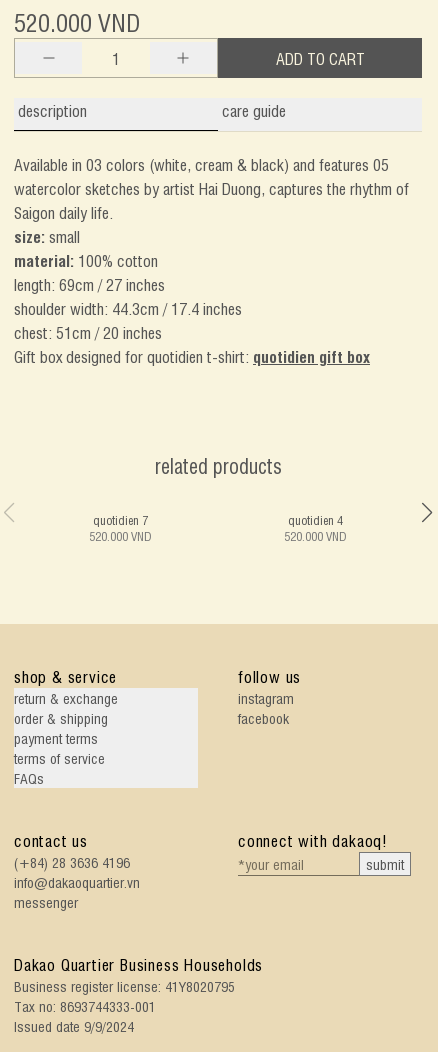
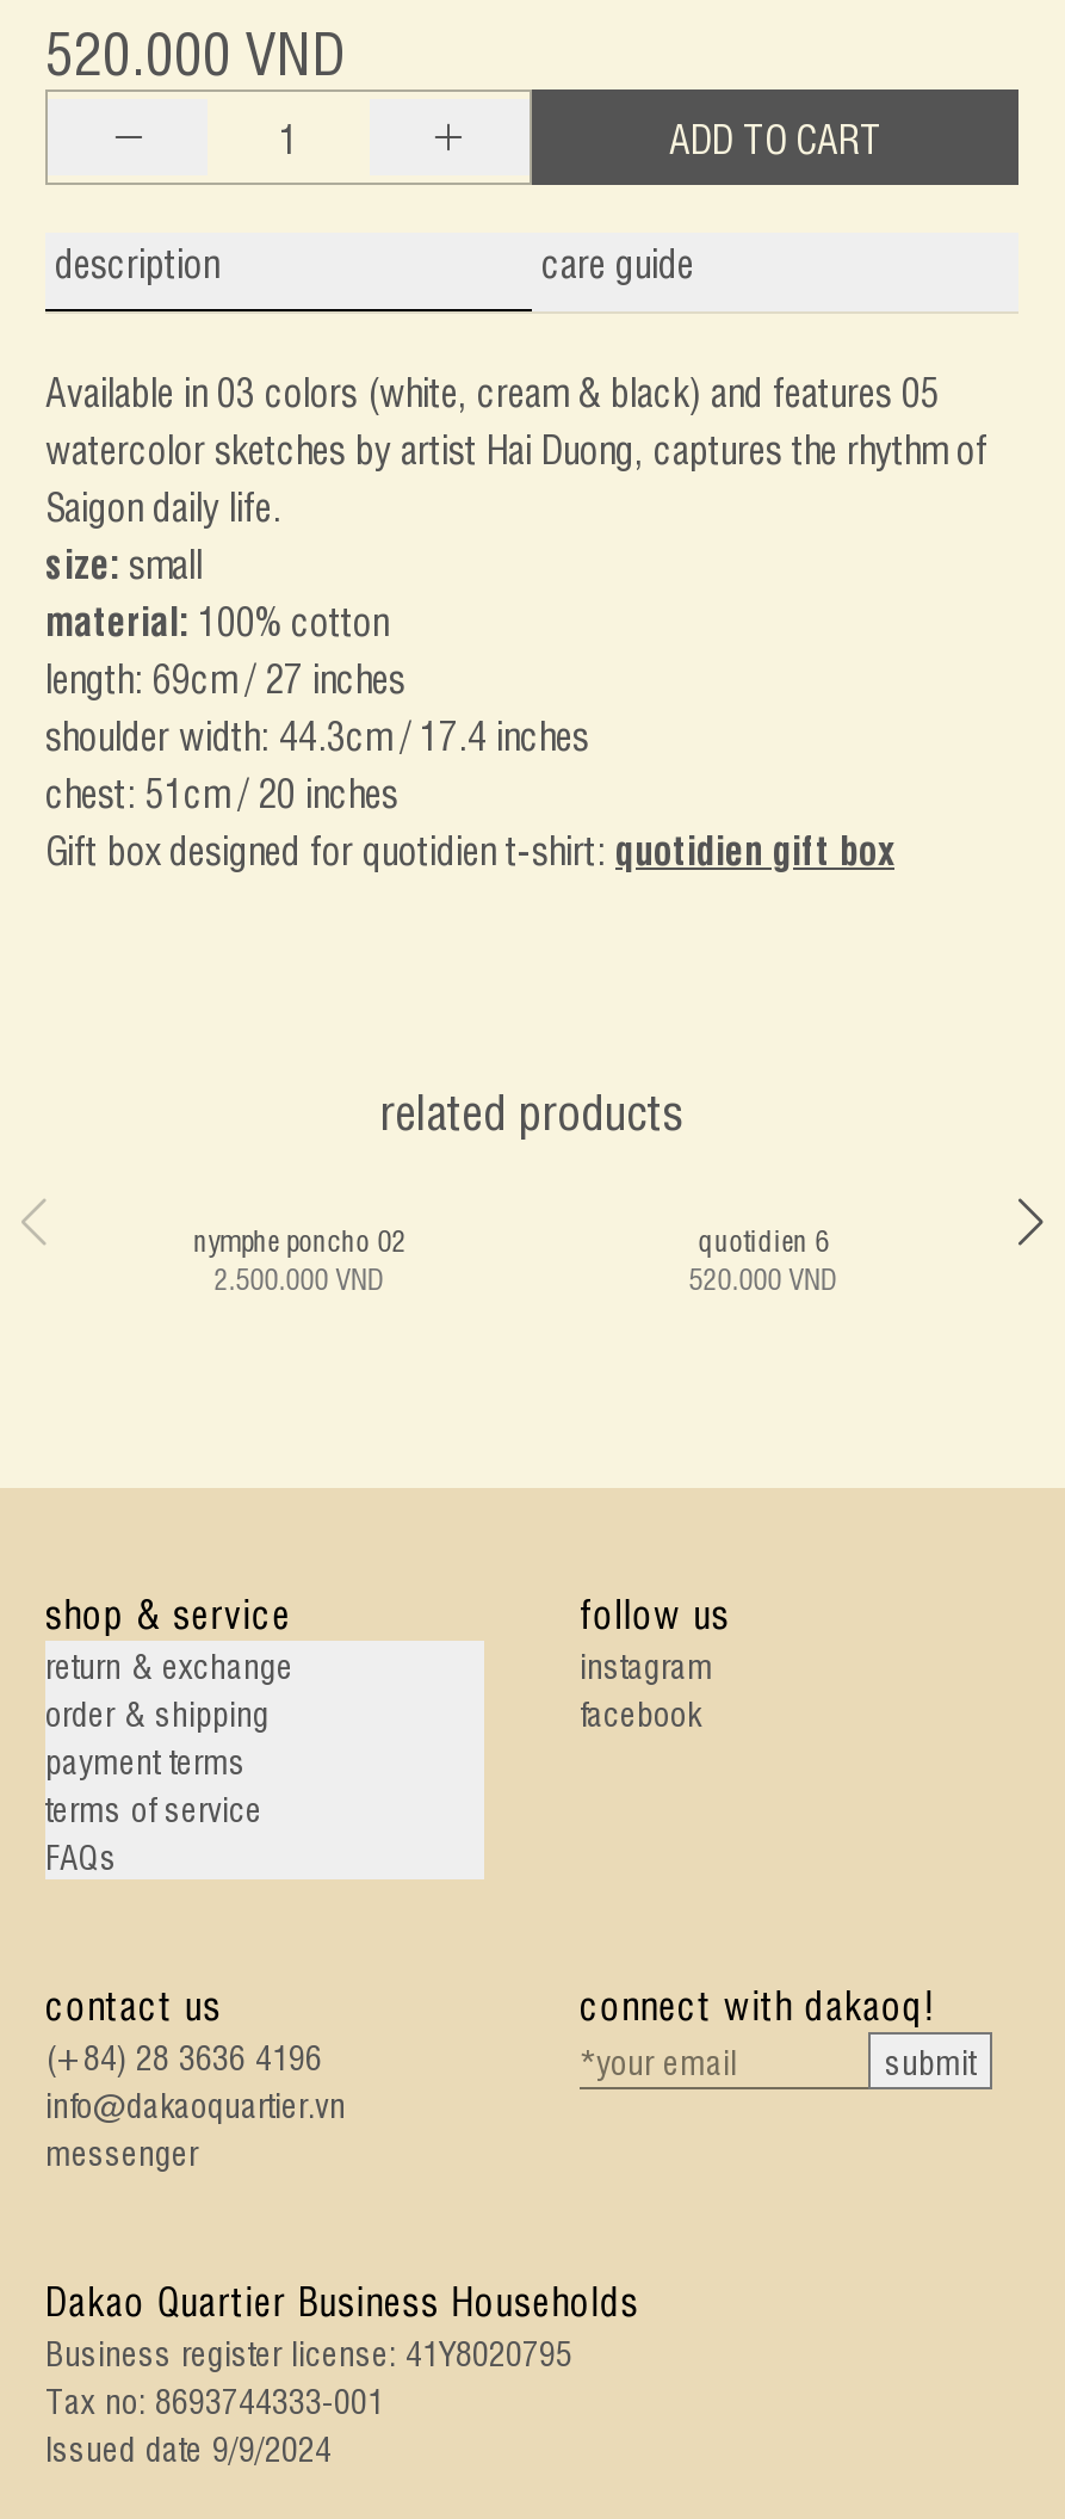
- quotidien 7
- 520.000 VND
+ nymphe poncho 02
+ 2.500.000 VND

- quotidien 4
+ quotidien 6
